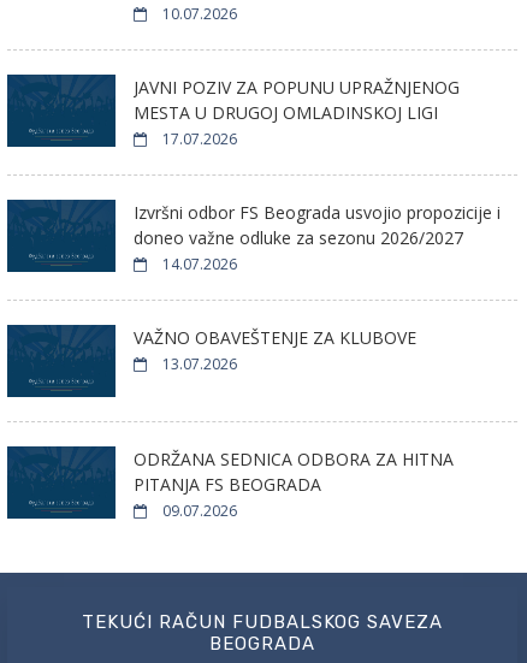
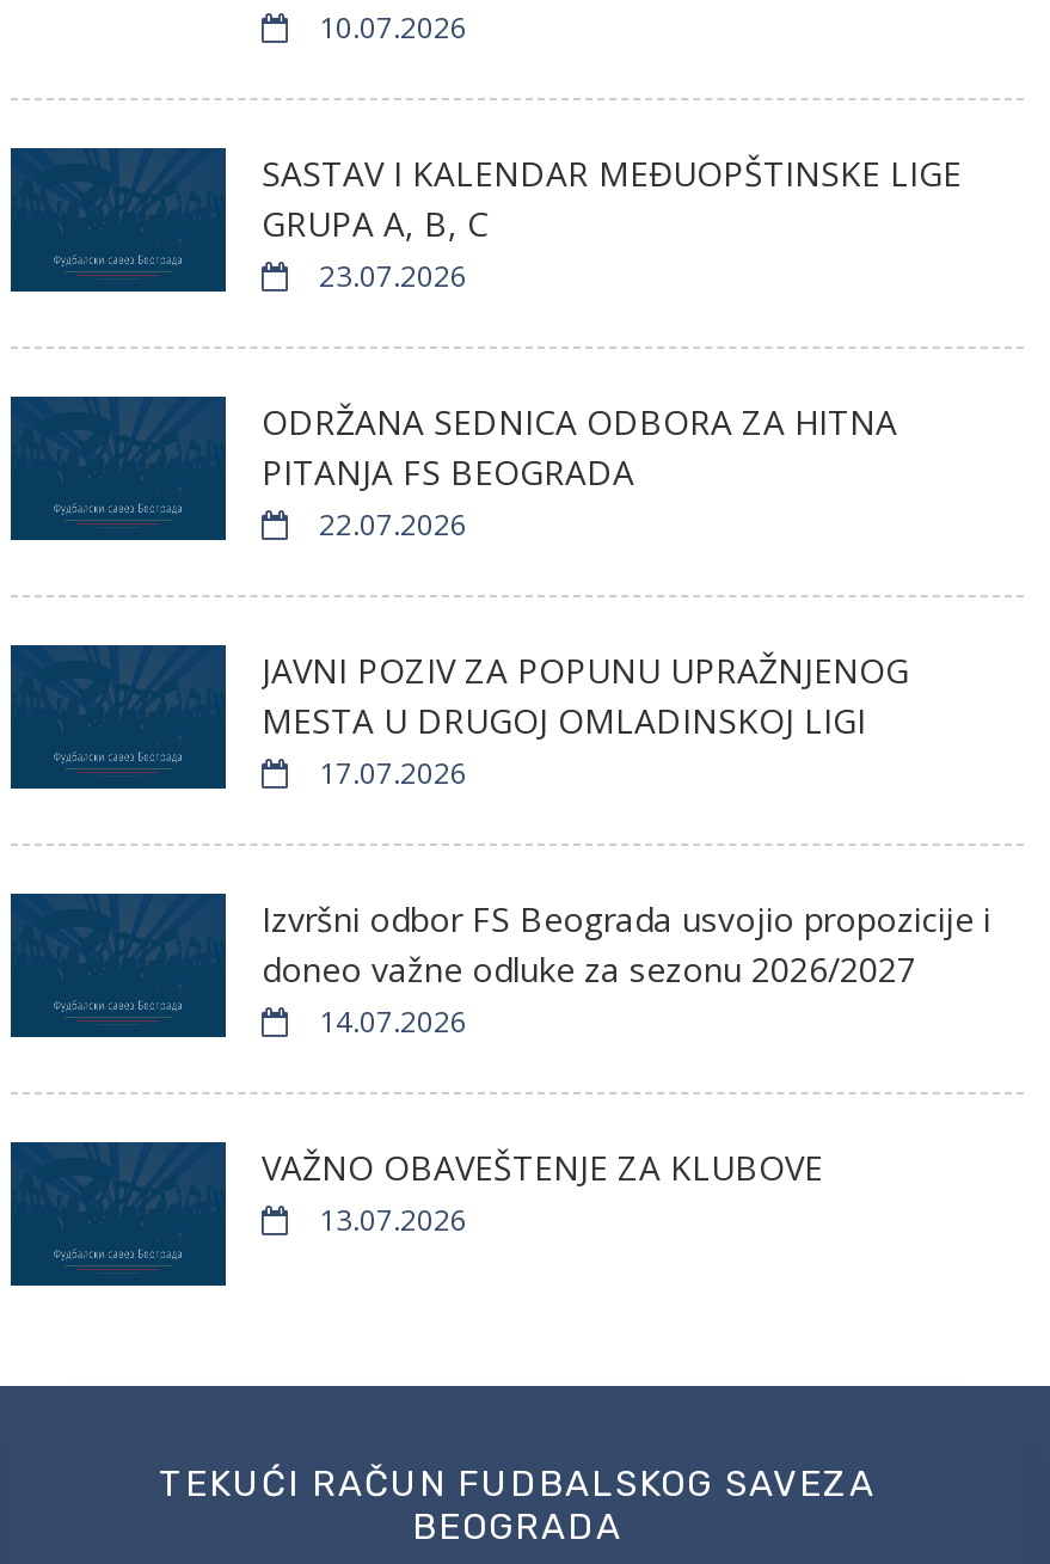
+ SASTAV I KALENDAR MEĐUOPŠTINSKE LIGE
+ GRUPA A, B, C
+ 23.07.2026
+ 22.07.2026

moved down: JAVNI POZIV ZA POPUNU UPRAŽNJENOG | MESTA U DRUGOJ OMLADINSKOJ LIGI | 17.07.2026 | Izvršni odbor FS Beograda usvojio propozicije i | doneo važne odluke za sezonu 2026/2027 | 14.07.2026 | VAŽNO OBAVEŠTENJE ZA KLUBOVE | 13.07.2026

moved up: ODRŽANA SEDNICA ODBORA ZA HITNA | PITANJA FS BEOGRADA

- 09.07.2026
